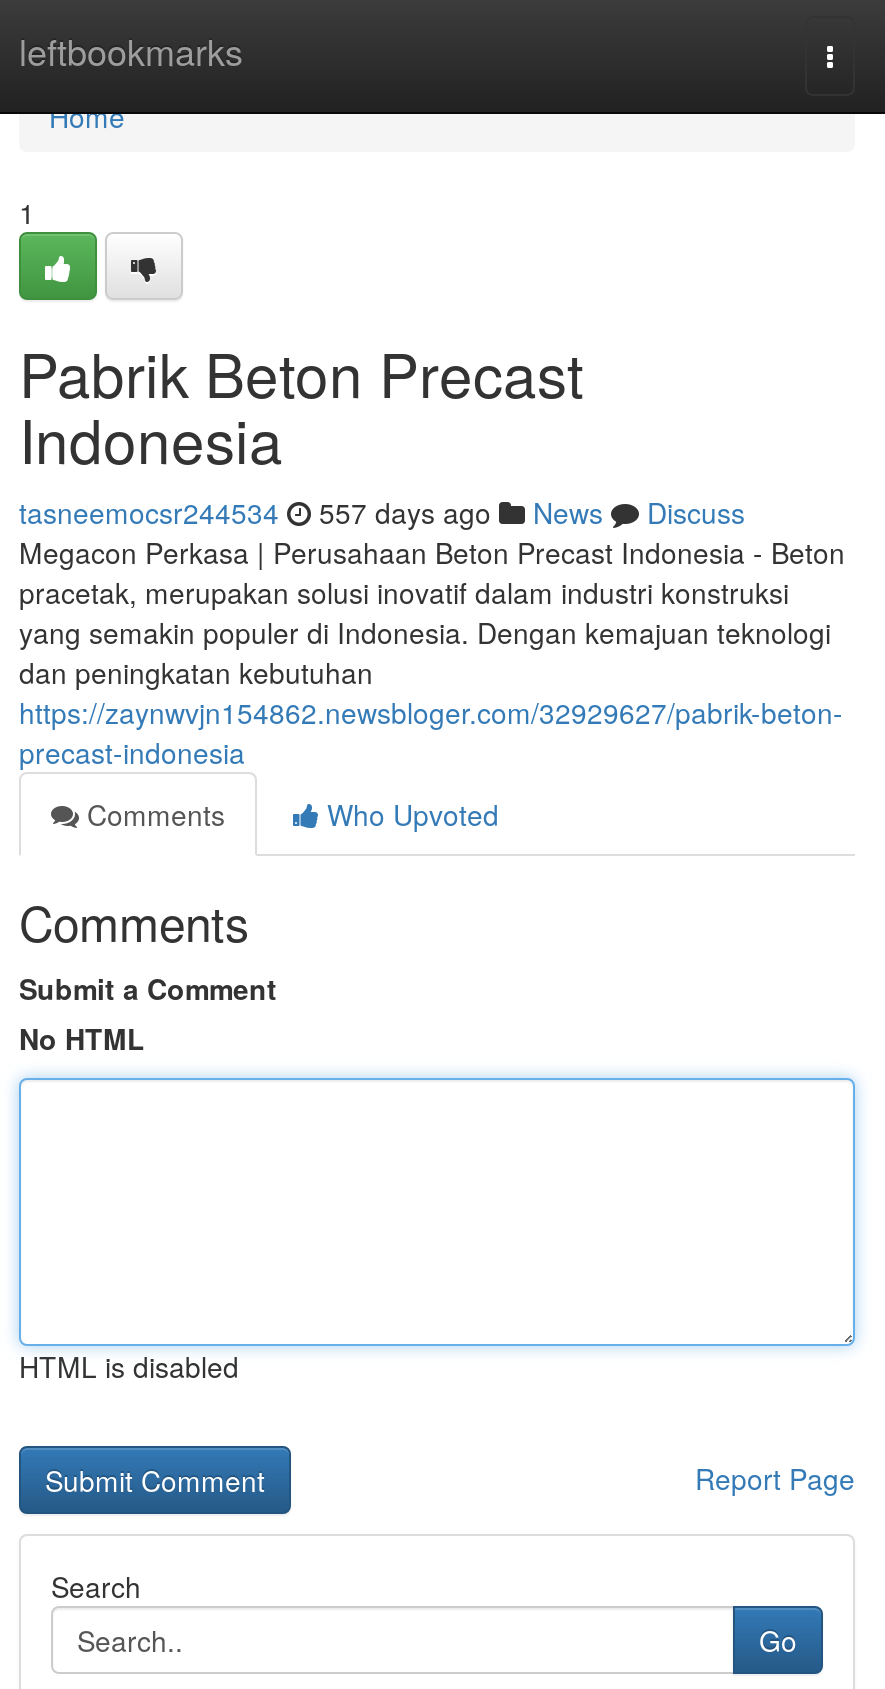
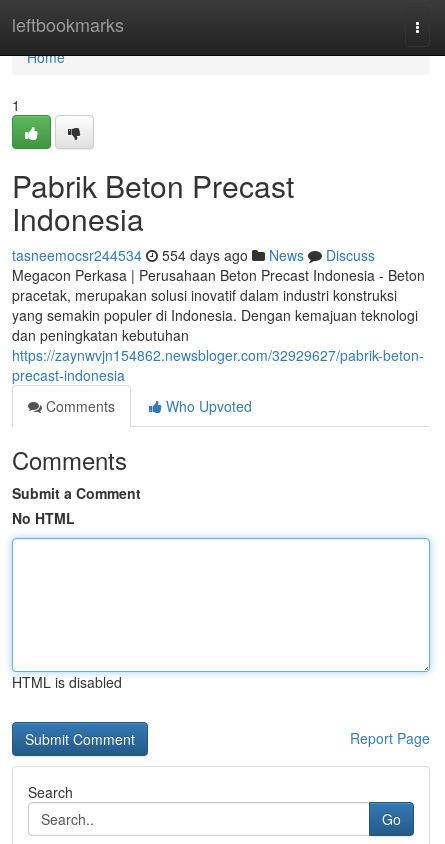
- tasneemocsr244534 557 days ago News Discuss
+ tasneemocsr244534 554 days ago News Discuss
